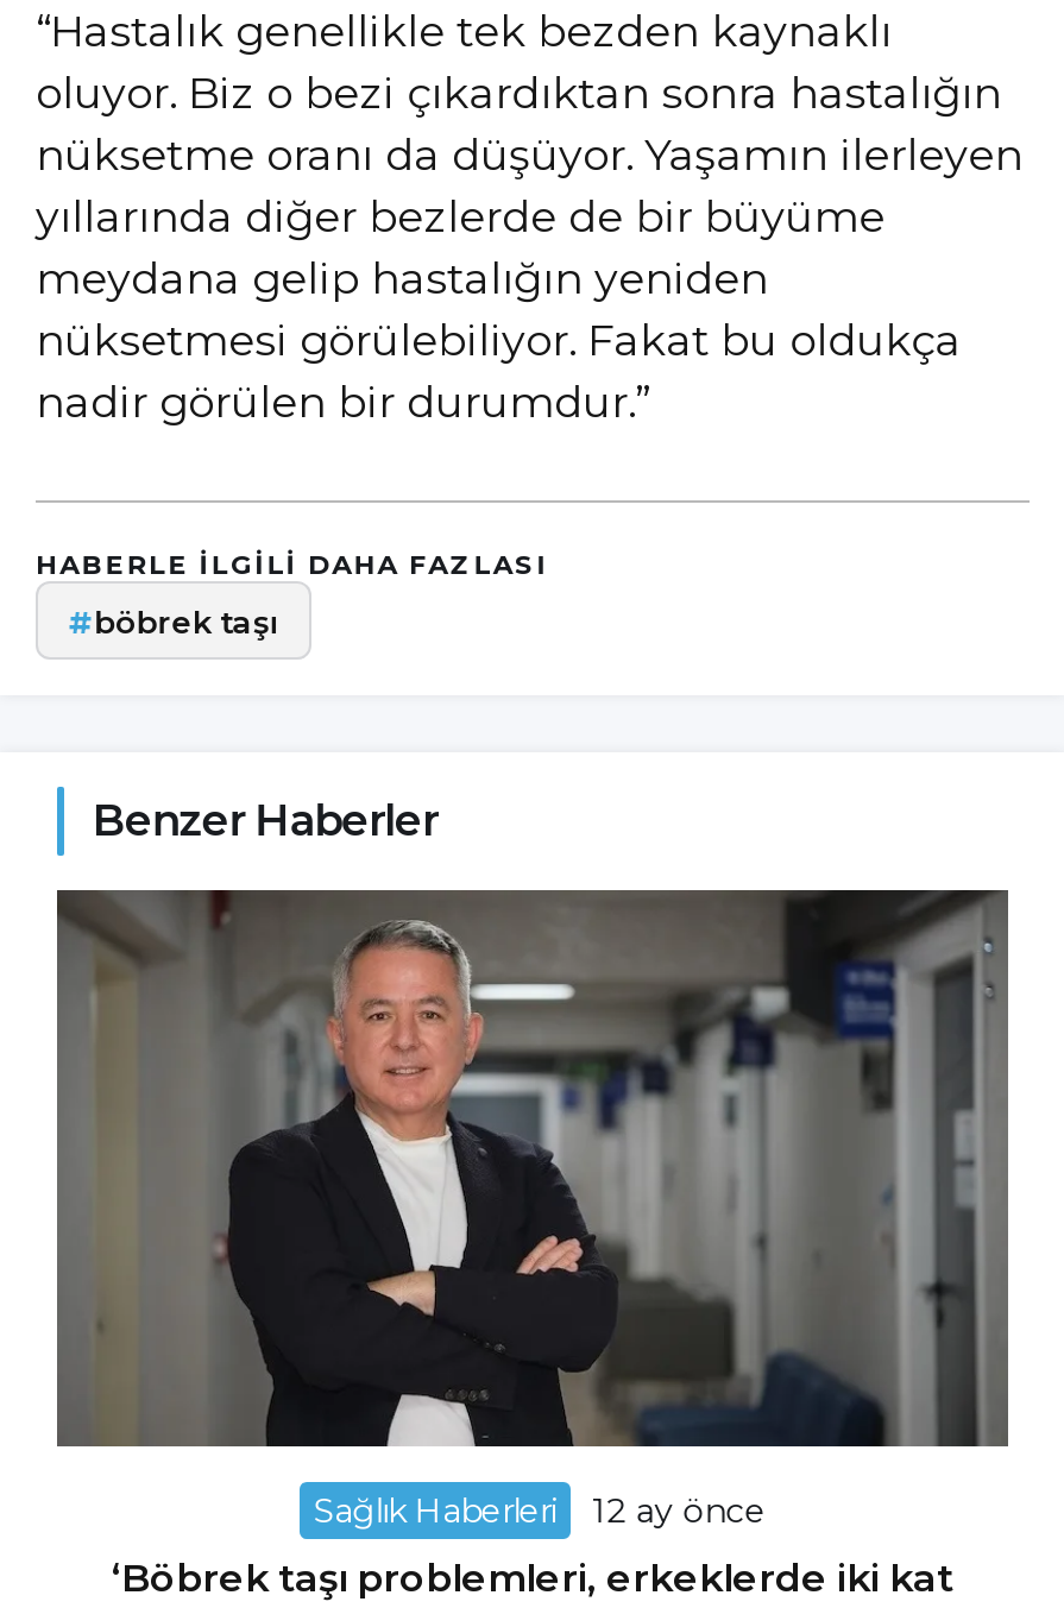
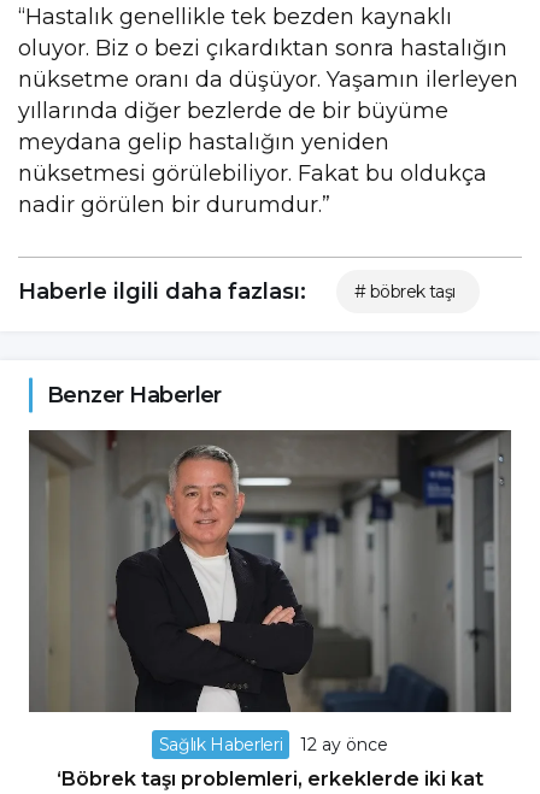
- HABERLE ILGILI DAHA FAZLASI
- #böbrek taşı
+ Haberle ilgili daha fazlası:
+ # böbrek taşı
